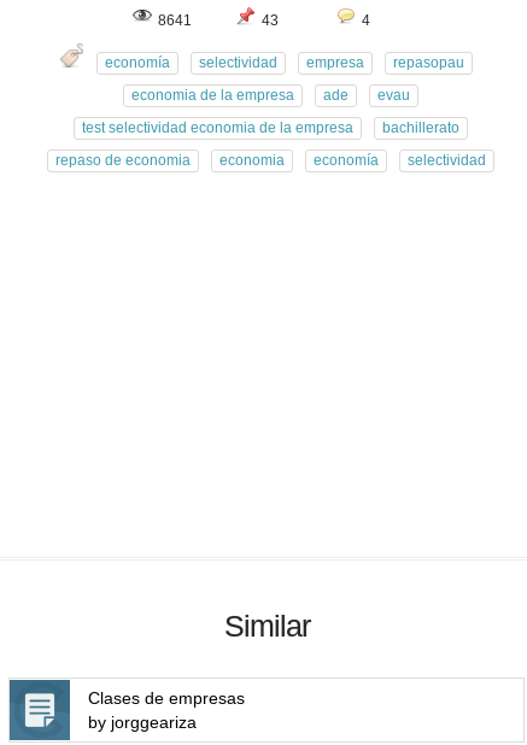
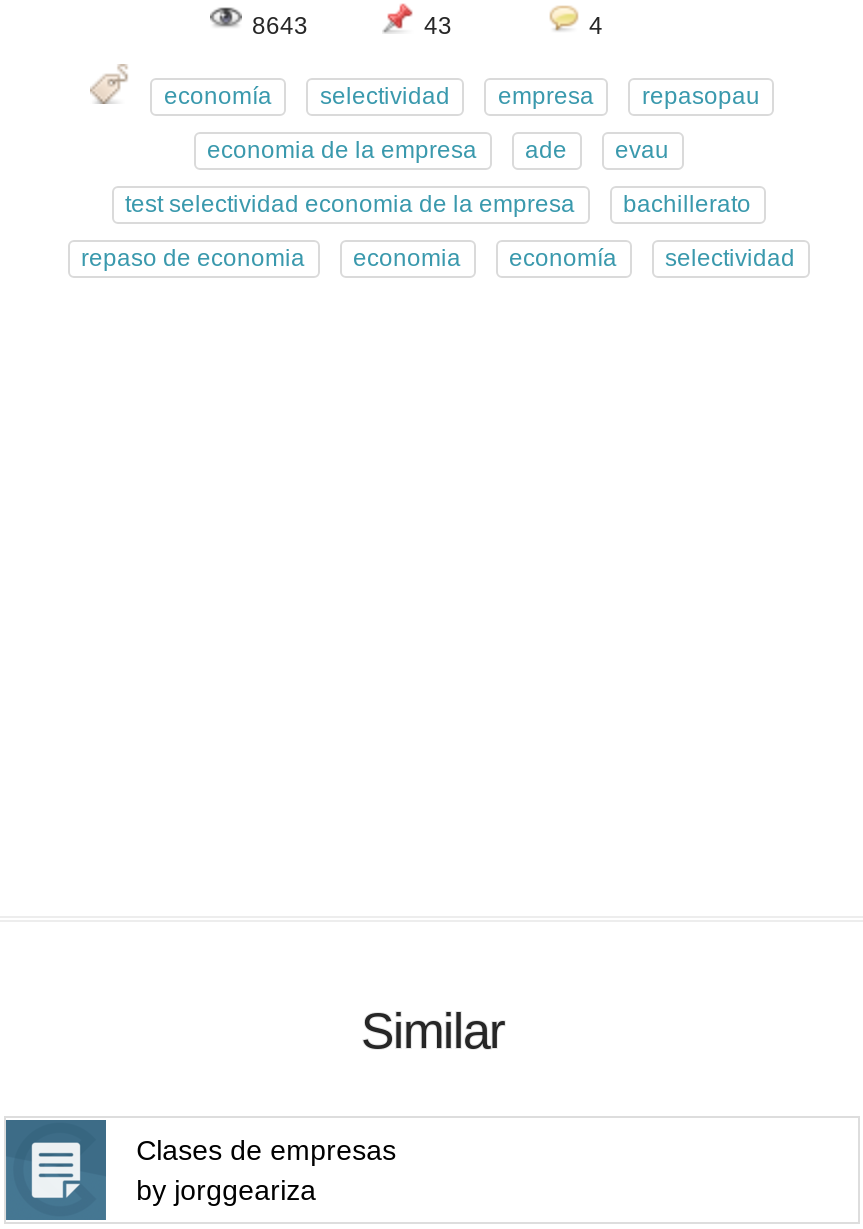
- 8641
+ 8643
